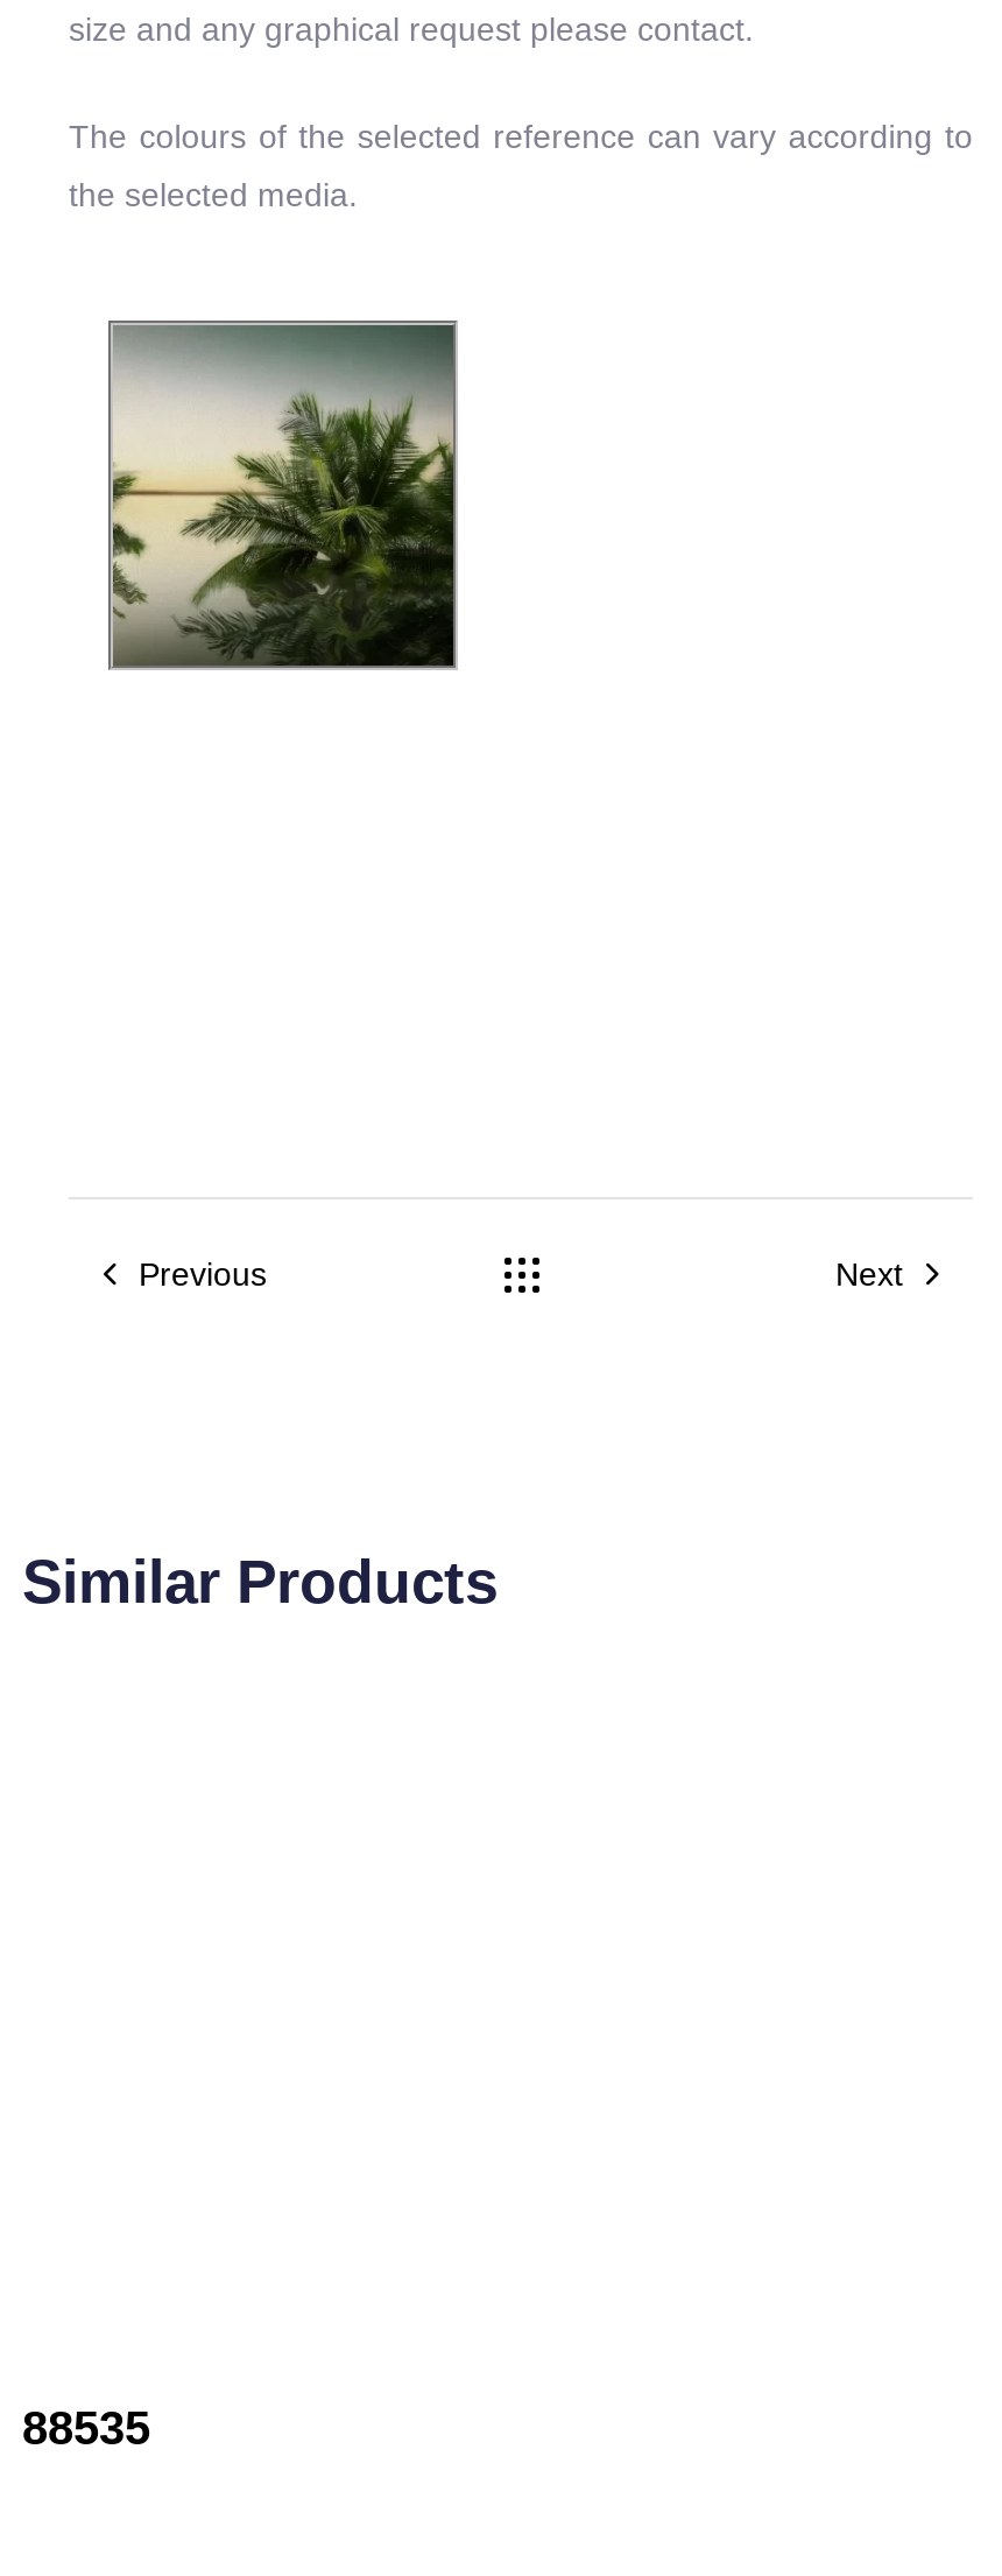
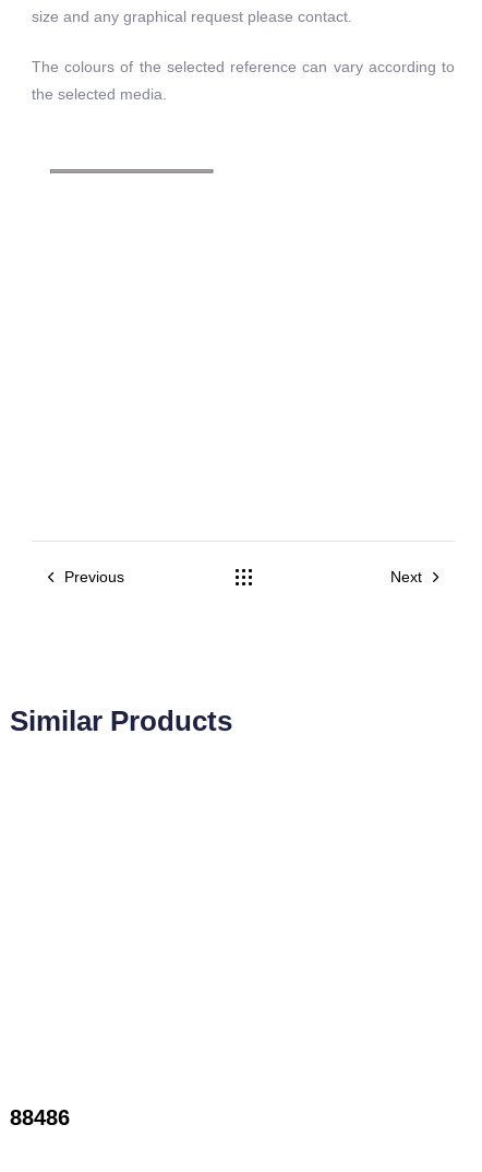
- [image]

- 88535
+ 88486
